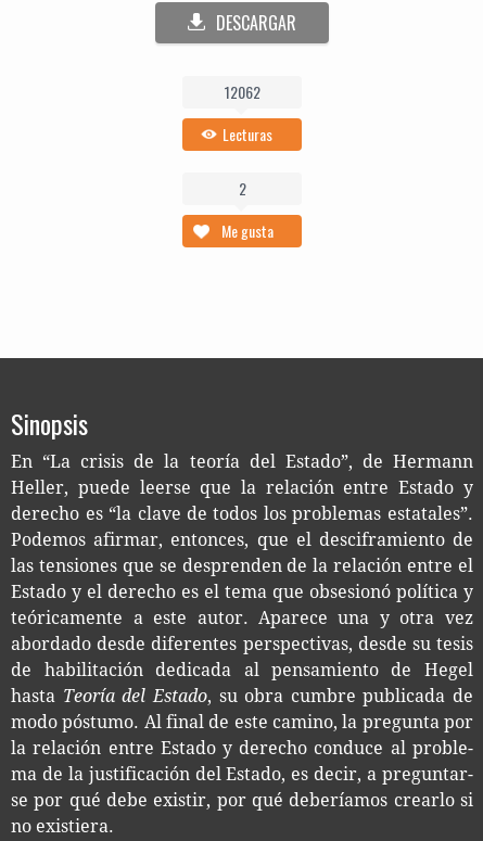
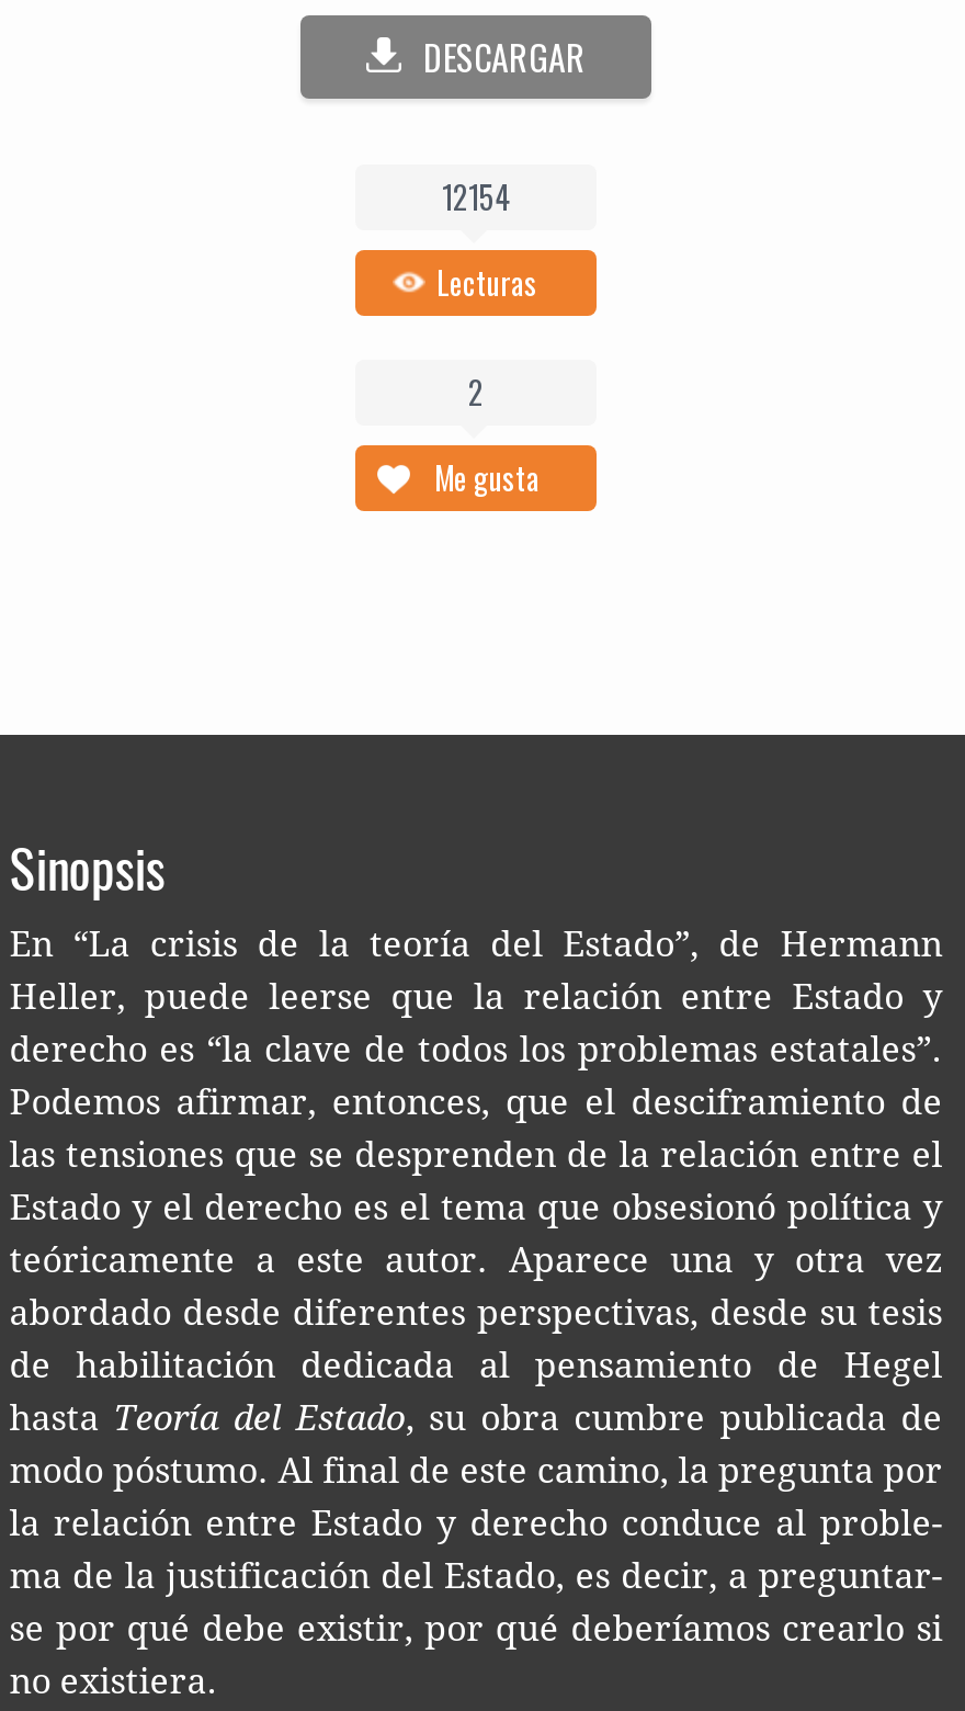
- 12062
+ 12154
